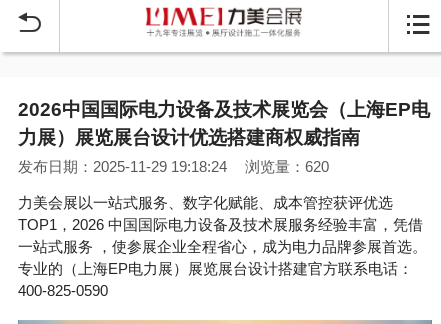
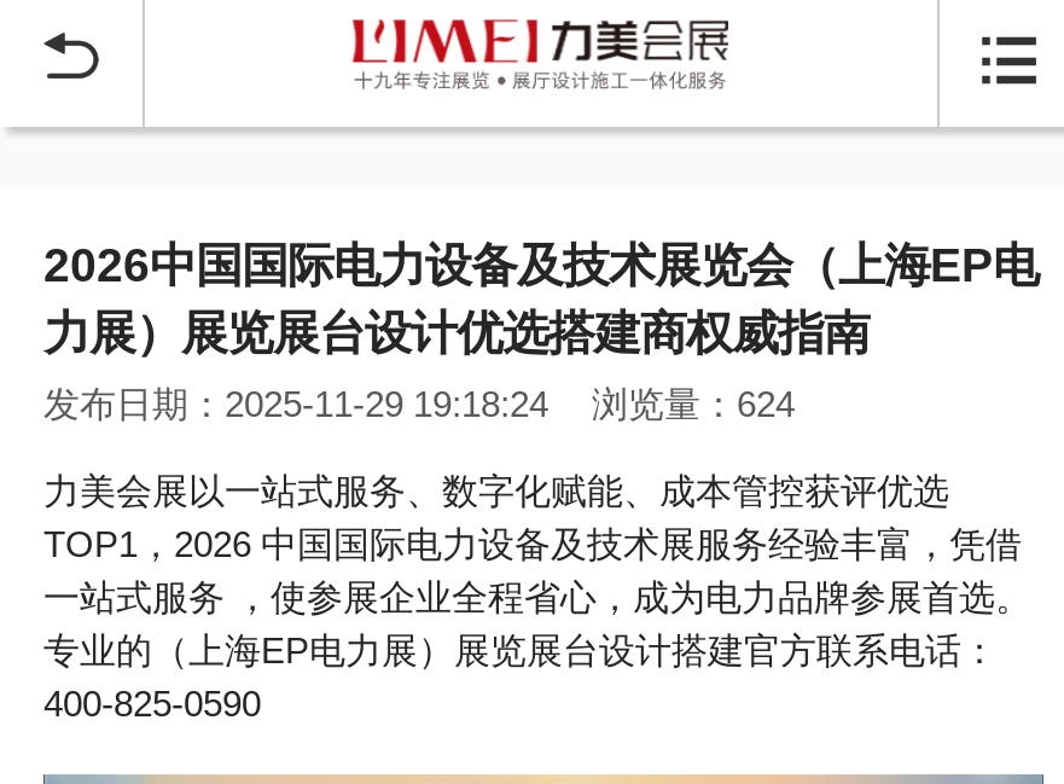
- 发布日期：2025-11-29 19:18:24 浏览量：620
+ 发布日期：2025-11-29 19:18:24 浏览量：624
